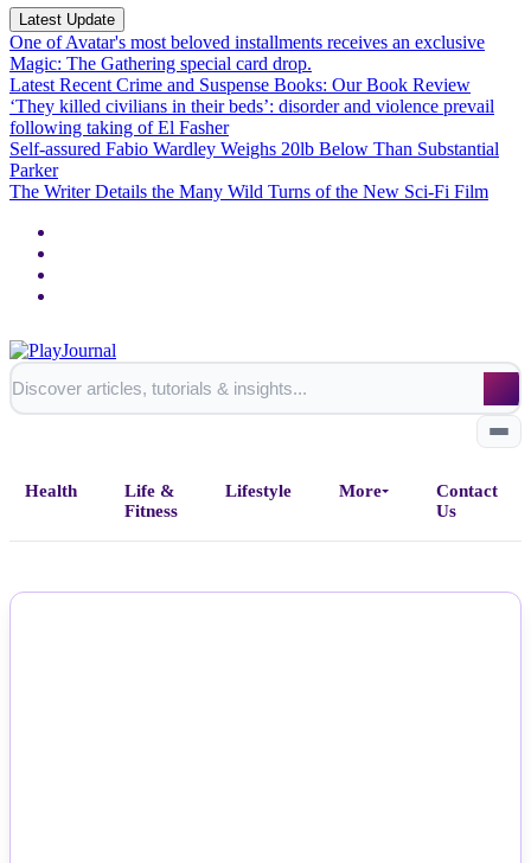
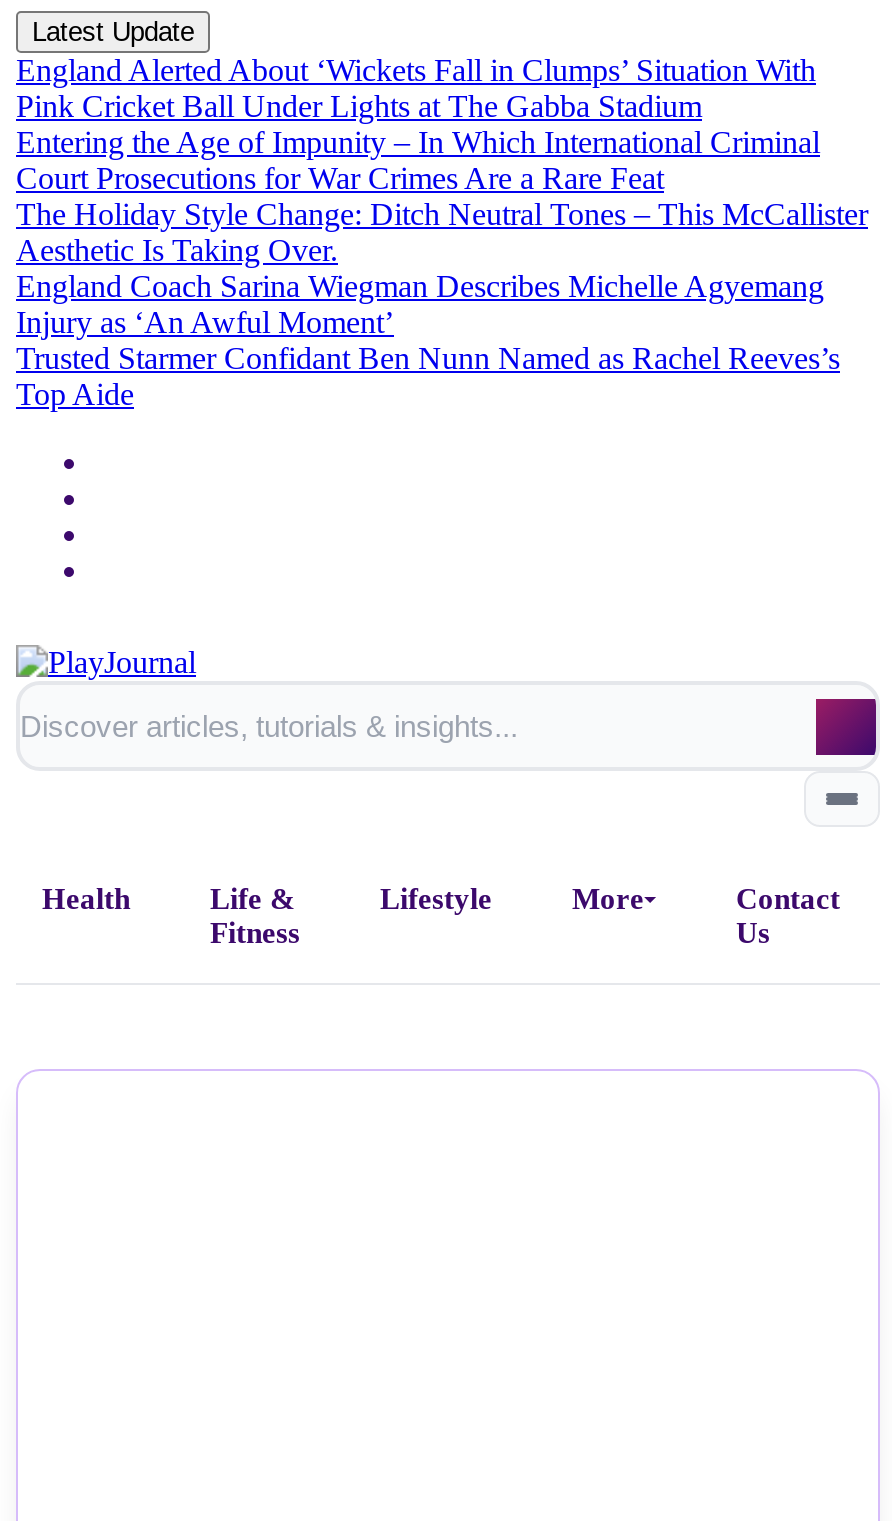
- One of Avatar's most beloved installments receives an exclusive
- Magic: The Gathering special card drop.
- Latest Recent Crime and Suspense Books: Our Book Review
- ‘They killed civilians in their beds’: disorder and violence prevail
- following taking of El Fasher
- Self-assured Fabio Wardley Weighs 20lb Below Than Substantial
- Parker
- The Writer Details the Many Wild Turns of the New Sci-Fi Film
+ England Alerted About ‘Wickets Fall in Clumps’ Situation With
+ Pink Cricket Ball Under Lights at The Gabba Stadium
+ Entering the Age of Impunity – In Which International Criminal
+ Court Prosecutions for War Crimes Are a Rare Feat
+ The Holiday Style Change: Ditch Neutral Tones – This McCallister
+ Aesthetic Is Taking Over.
+ England Coach Sarina Wiegman Describes Michelle Agyemang
+ Injury as ‘An Awful Moment’
+ Trusted Starmer Confidant Ben Nunn Named as Rachel Reeves’s
+ Top Aide
